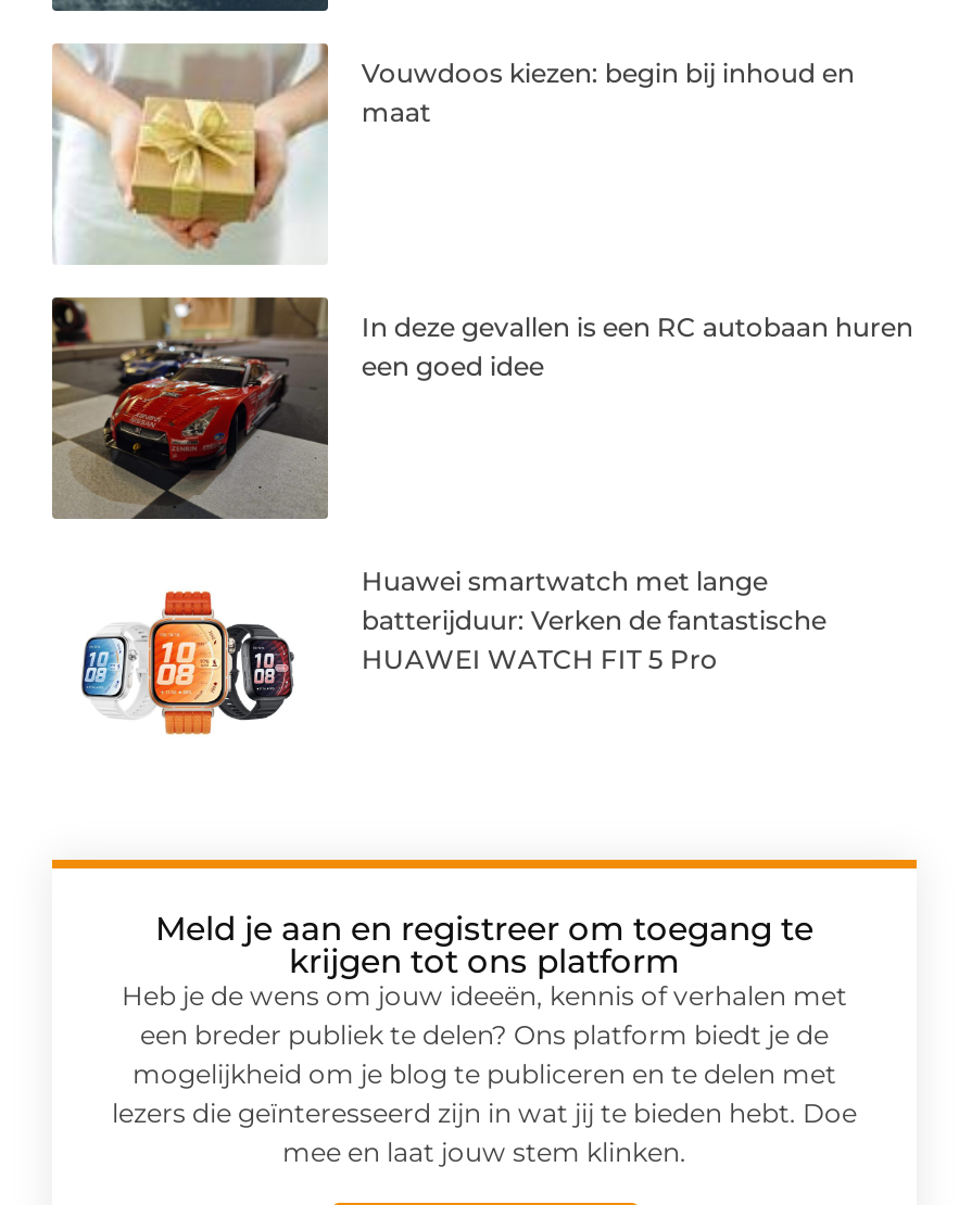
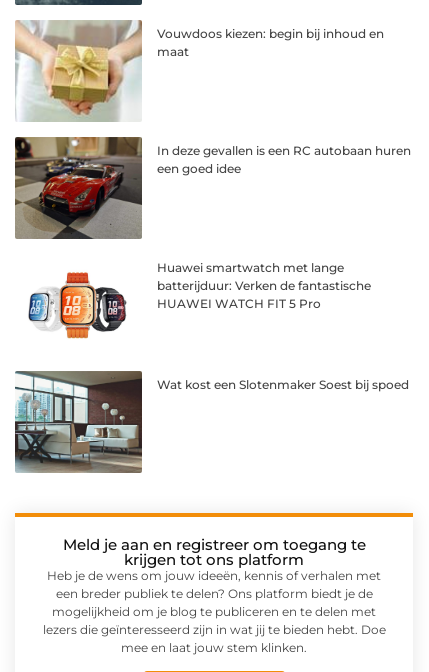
+ [image]
+ Wat kost een Slotenmaker Soest bij spoed
